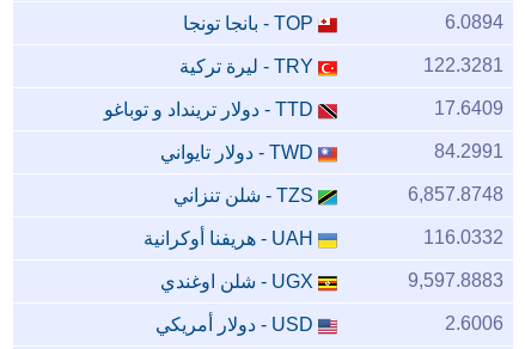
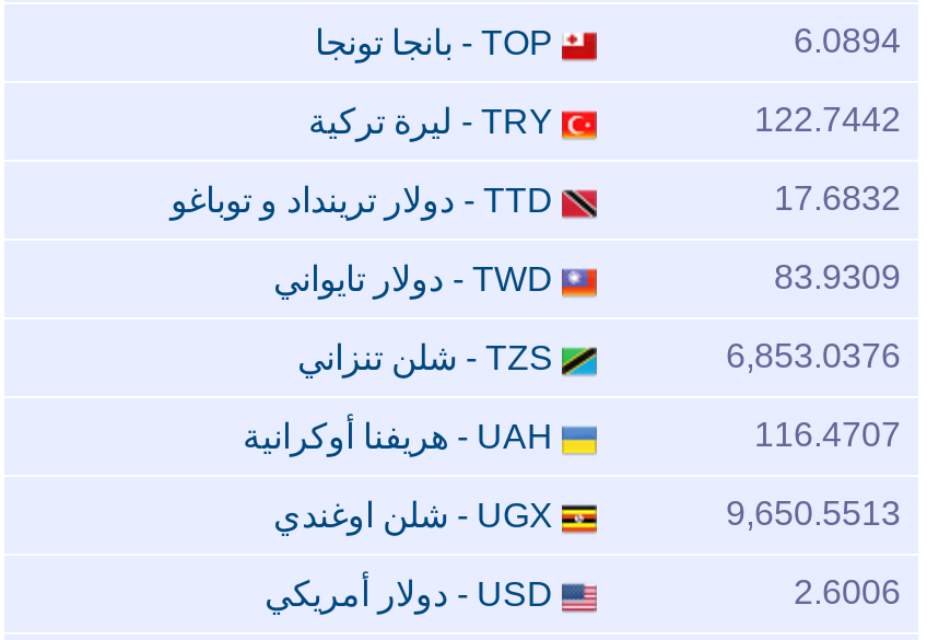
- 122.3281
+ 122.7442

- 17.6409
+ 17.6832

- 84.2991
+ 83.9309

- 6,857.8748
+ 6,853.0376

- 116.0332
+ 116.4707

- 9,597.8883
+ 9,650.5513
